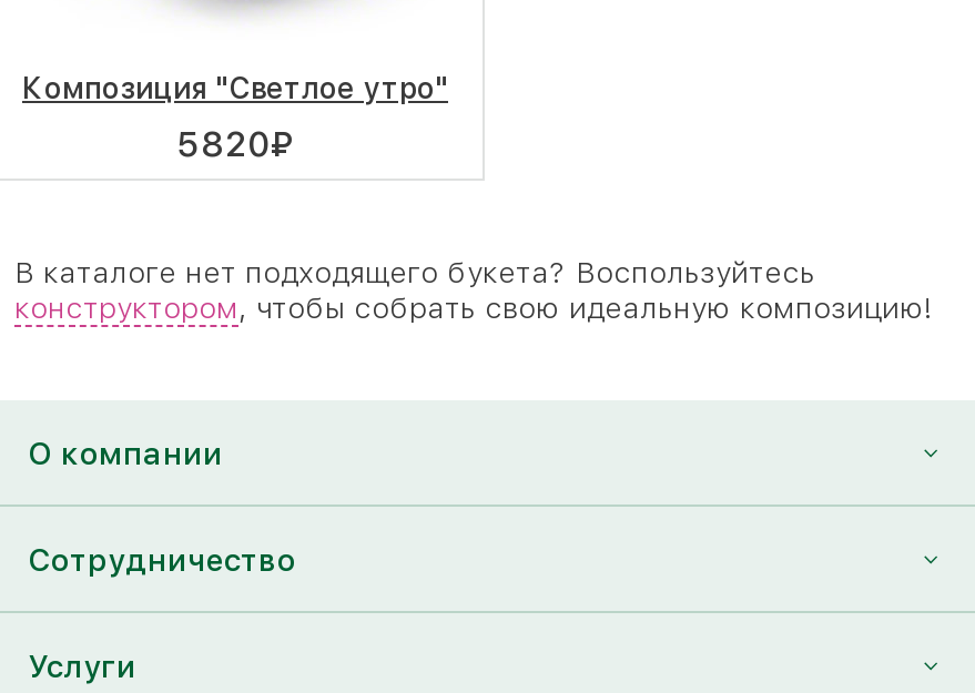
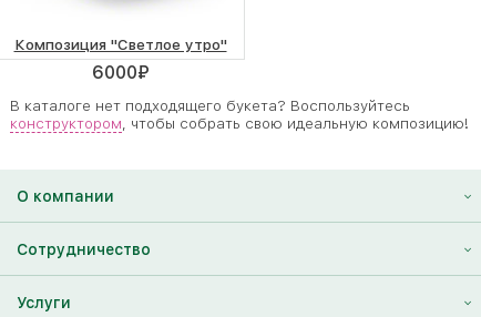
- 5820₽
+ 6000₽
